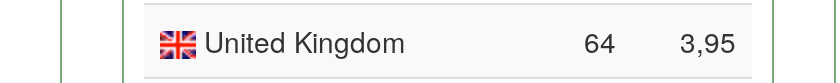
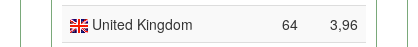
- 64 3,95
+ 64 3,96
